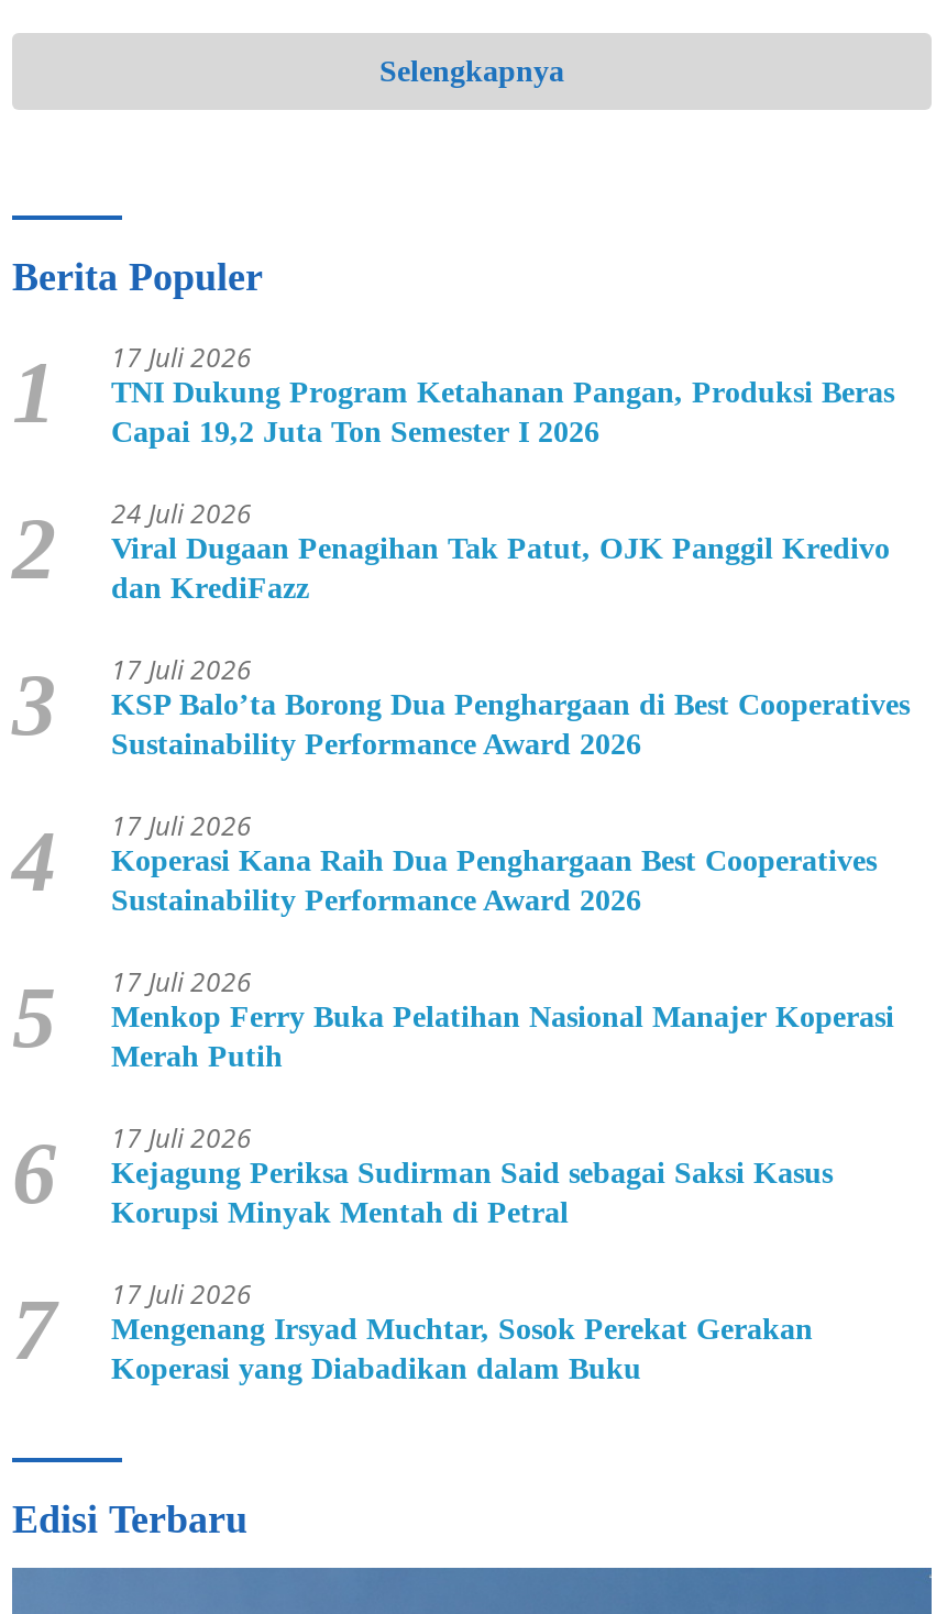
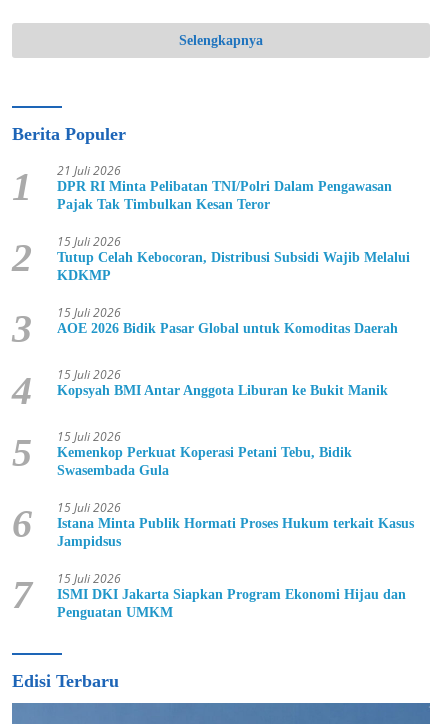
- 17 Juli 2026
- TNI Dukung Program Ketahanan Pangan, Produksi Beras
- Capai 19,2 Juta Ton Semester I 2026
+ 21 Juli 2026
+ DPR RI Minta Pelibatan TNI/Polri Dalam Pengawasan
+ Pajak Tak Timbulkan Kesan Teror

- 24 Juli 2026
- Viral Dugaan Penagihan Tak Patut, OJK Panggil Kredivo
- dan KrediFazz
+ 15 Juli 2026
+ Tutup Celah Kebocoran, Distribusi Subsidi Wajib Melalui
+ KDKMP

- 17 Juli 2026
- KSP Balo’ta Borong Dua Penghargaan di Best Cooperatives
- Sustainability Performance Award 2026
+ 15 Juli 2026
+ AOE 2026 Bidik Pasar Global untuk Komoditas Daerah

- 17 Juli 2026
- Koperasi Kana Raih Dua Penghargaan Best Cooperatives
- Sustainability Performance Award 2026
+ 15 Juli 2026
+ Kopsyah BMI Antar Anggota Liburan ke Bukit Manik

- 17 Juli 2026
- Menkop Ferry Buka Pelatihan Nasional Manajer Koperasi
- Merah Putih
+ 15 Juli 2026
+ Kemenkop Perkuat Koperasi Petani Tebu, Bidik
+ Swasembada Gula

- 17 Juli 2026
- Kejagung Periksa Sudirman Said sebagai Saksi Kasus
- Korupsi Minyak Mentah di Petral
+ 15 Juli 2026
+ Istana Minta Publik Hormati Proses Hukum terkait Kasus
+ Jampidsus

- 17 Juli 2026
- Mengenang Irsyad Muchtar, Sosok Perekat Gerakan
- Koperasi yang Diabadikan dalam Buku
+ 15 Juli 2026
+ ISMI DKI Jakarta Siapkan Program Ekonomi Hijau dan
+ Penguatan UMKM
